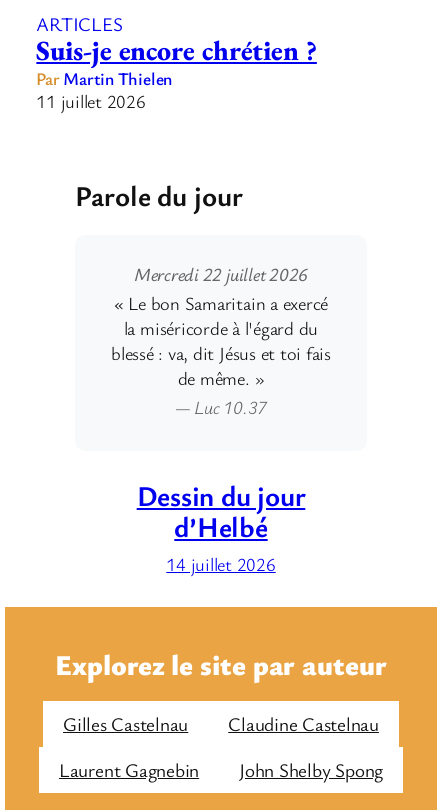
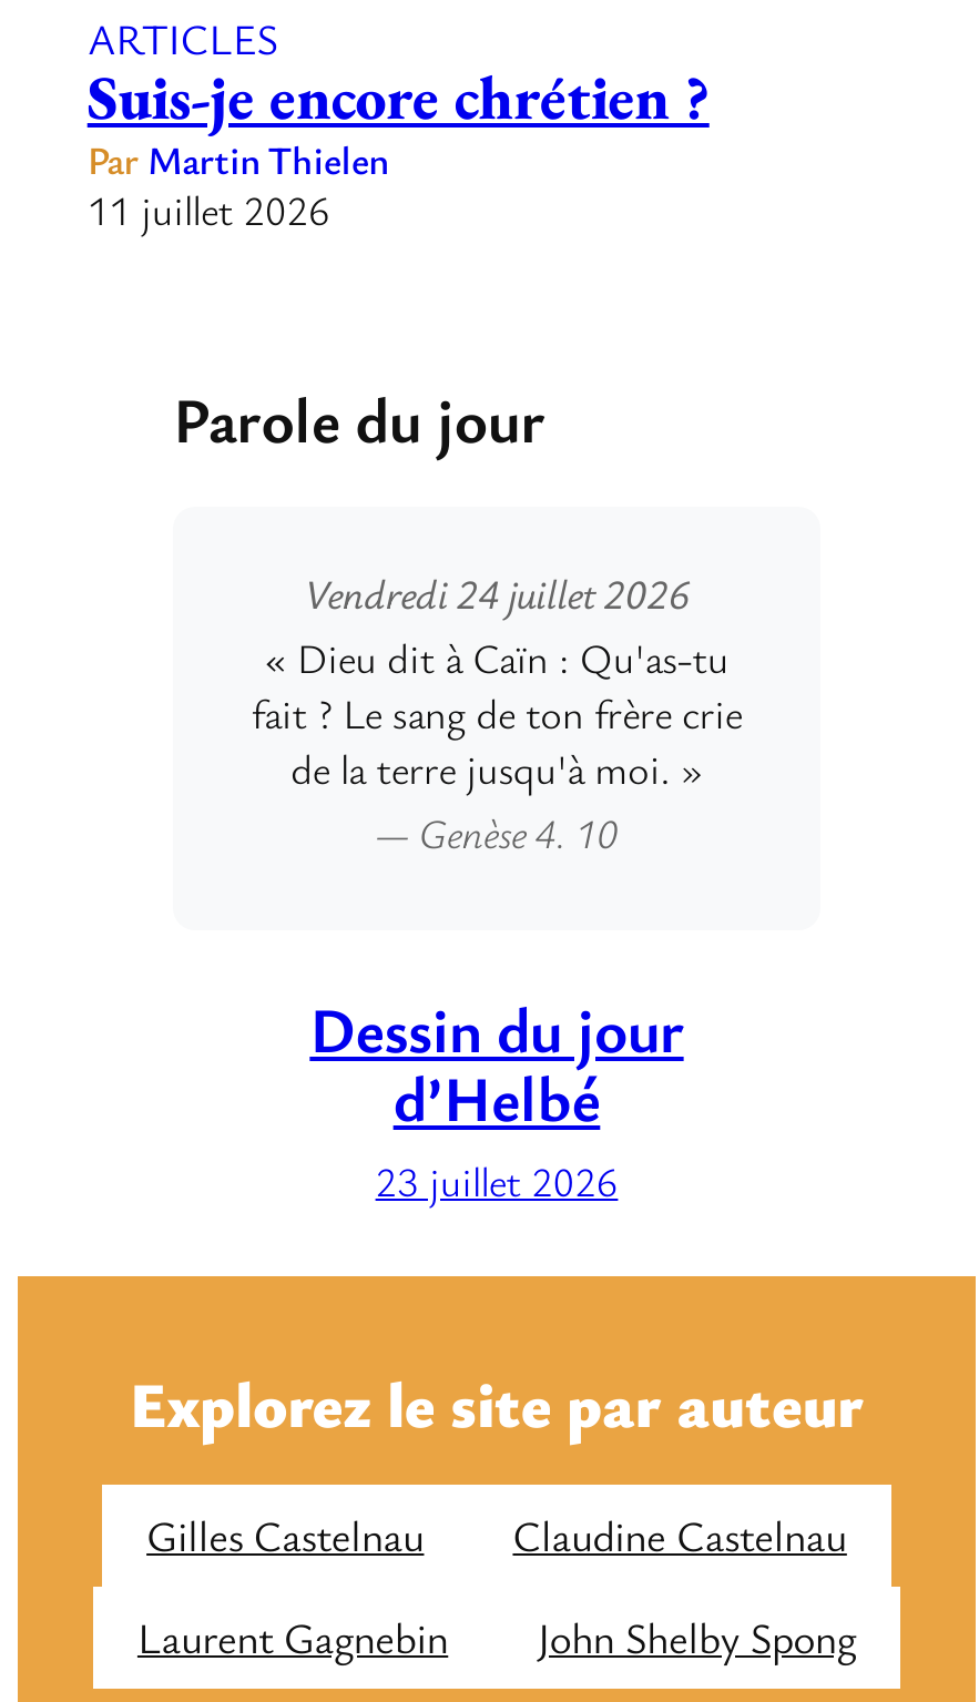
- Mercredi 22 juillet 2026
- « Le bon Samaritain a exercé
- la miséricorde à l'égard du
- blessé : va, dit Jésus et toi fais
- de même. »
- — Luc 10.37
+ Vendredi 24 juillet 2026
+ « Dieu dit à Caïn : Qu'as-tu
+ fait ? Le sang de ton frère crie
+ de la terre jusqu'à moi. »
+ — Genèse 4. 10

- 14 juillet 2026
+ 23 juillet 2026
